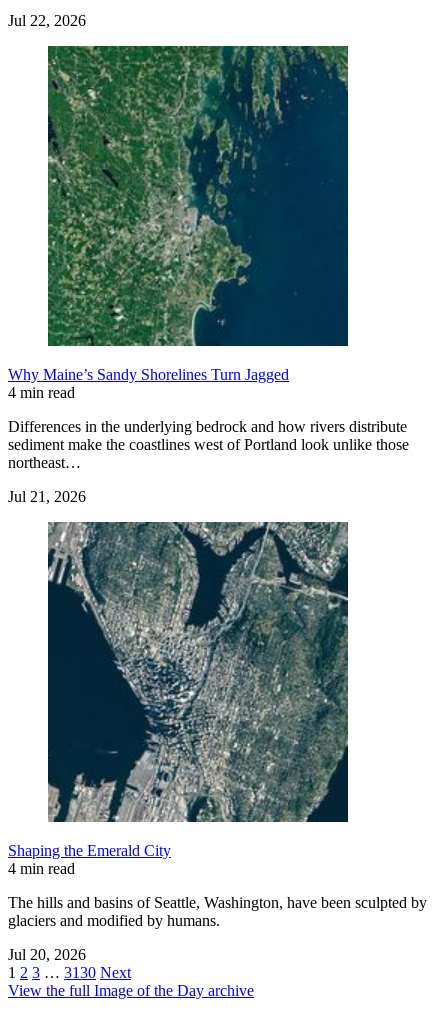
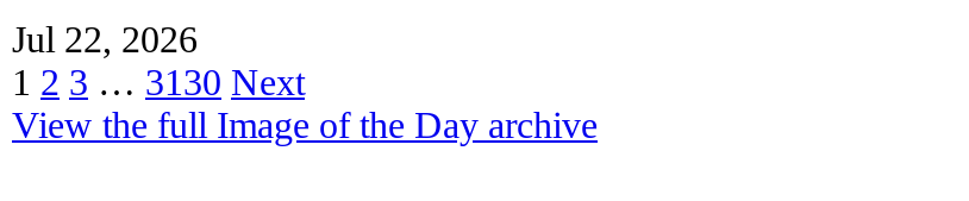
- [image]
- Why Maine’s Sandy Shorelines Turn Jagged
- 4 min read
- Differences in the underlying bedrock and how rivers distribute
- sediment make the coastlines west of Portland look unlike those
- northeast…
- Jul 21, 2026

- [image]
- Shaping the Emerald City
- 4 min read
- The hills and basins of Seattle, Washington, have been sculpted by
- glaciers and modified by humans.
- Jul 20, 2026
